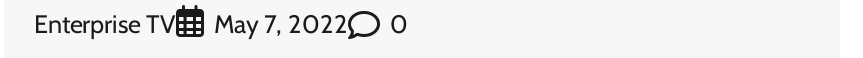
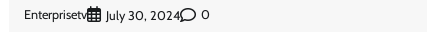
- Enterprise TV
- May 7, 2022
+ Enterprisetv
+ July 30, 2024
